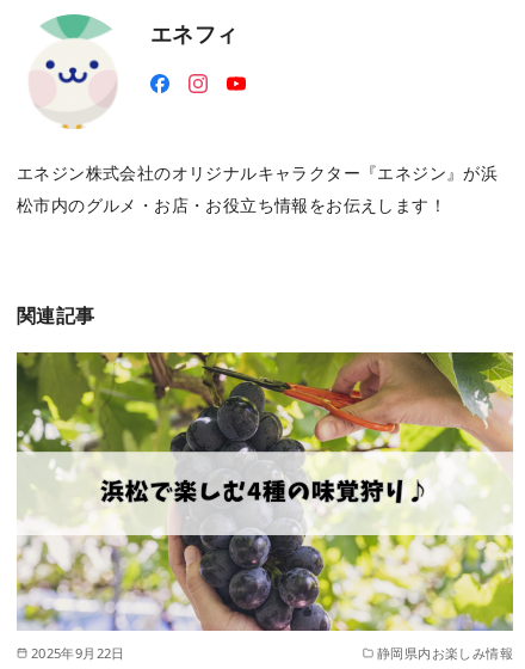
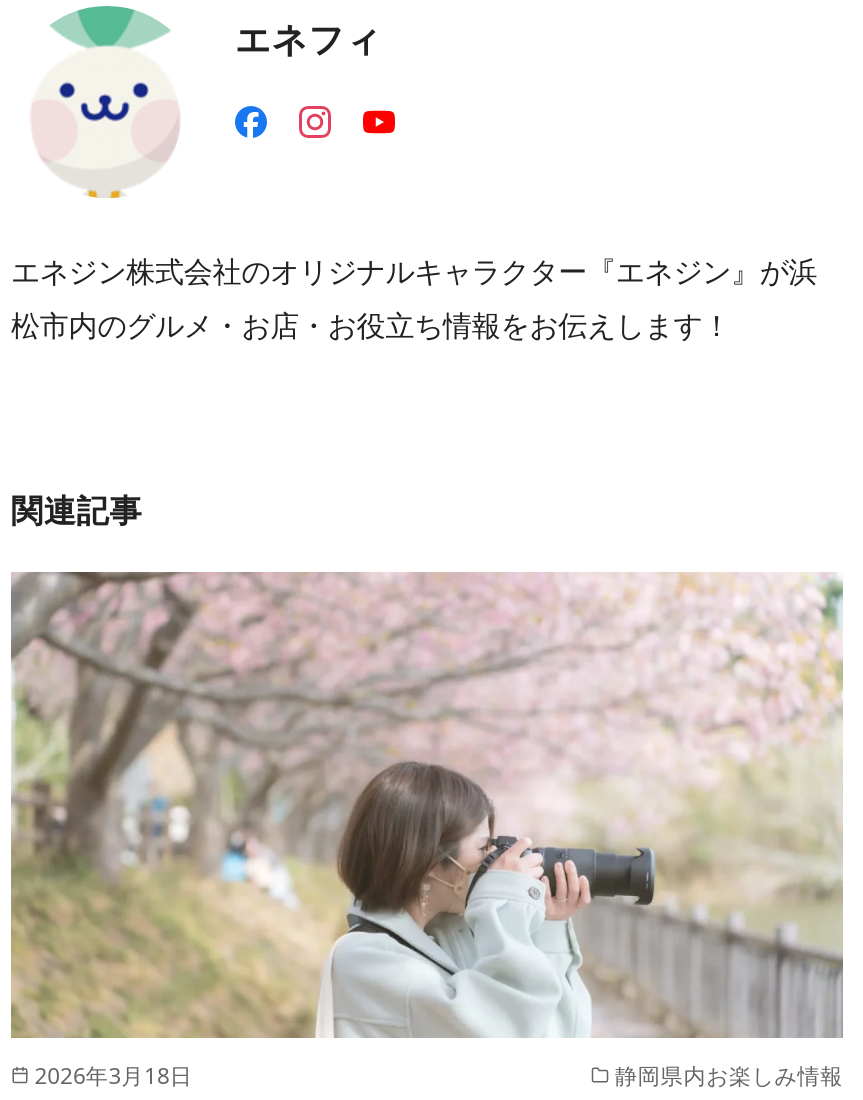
- [image]
- 2025年9月22日
+ [image]
+ 2026年3月18日
